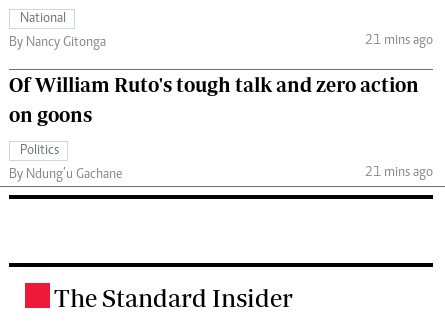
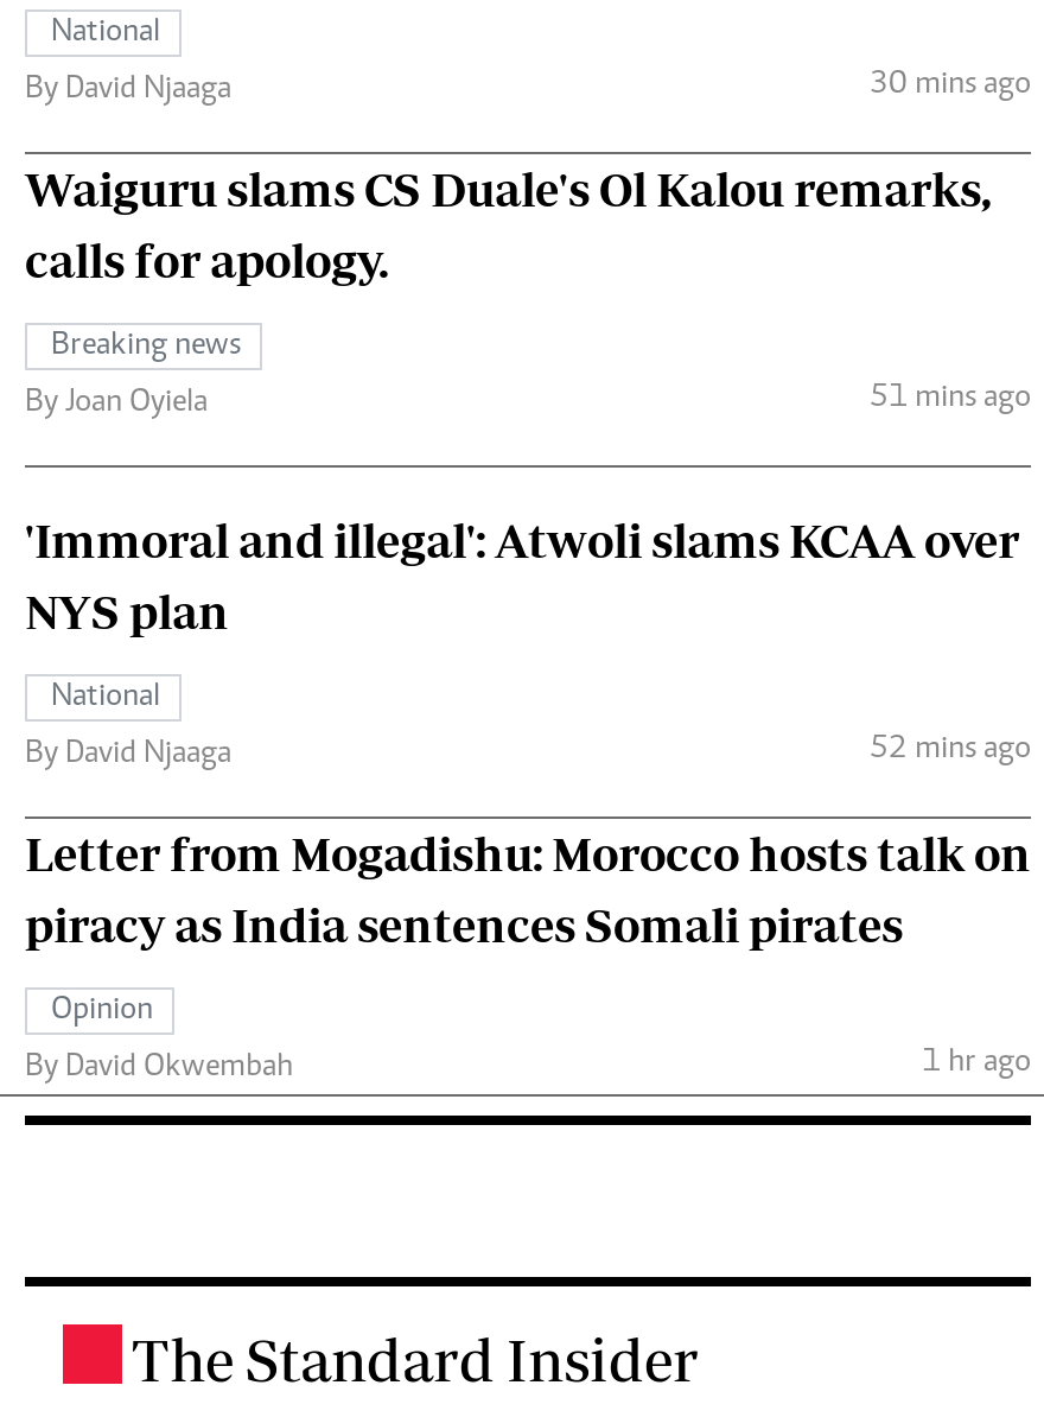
- By Nancy Gitonga
- 21 mins ago
- Of William Ruto's tough talk and zero action
- on goons
- Politics
- By Ndung’u Gachane
- 21 mins ago
+ By David Njaaga
+ 30 mins ago
+ Waiguru slams CS Duale's Ol Kalou remarks,
+ calls for apology.
+ Breaking news
+ By Joan Oyiela
+ 51 mins ago
+ 'Immoral and illegal': Atwoli slams KCAA over
+ NYS plan
+ National
+ By David Njaaga
+ 52 mins ago
+ Letter from Mogadishu: Morocco hosts talk on
+ piracy as India sentences Somali pirates
+ Opinion
+ By David Okwembah
+ 1 hr ago
